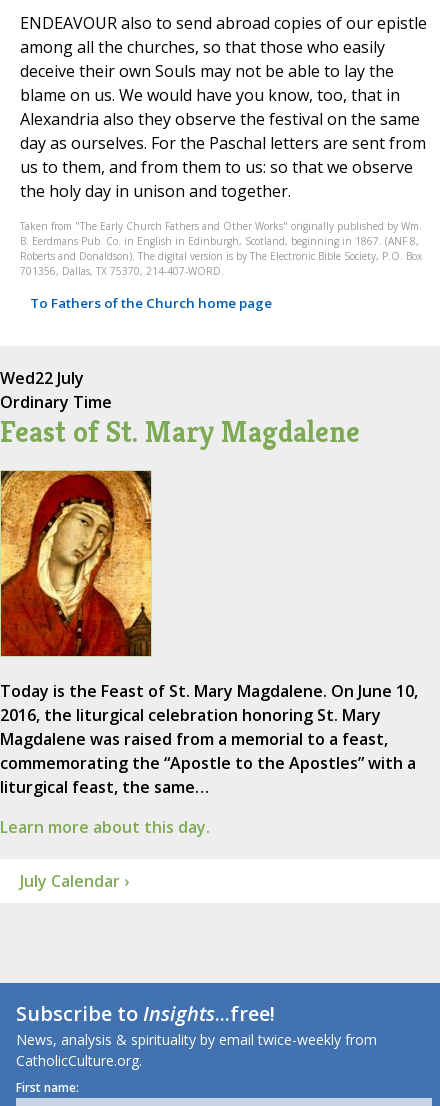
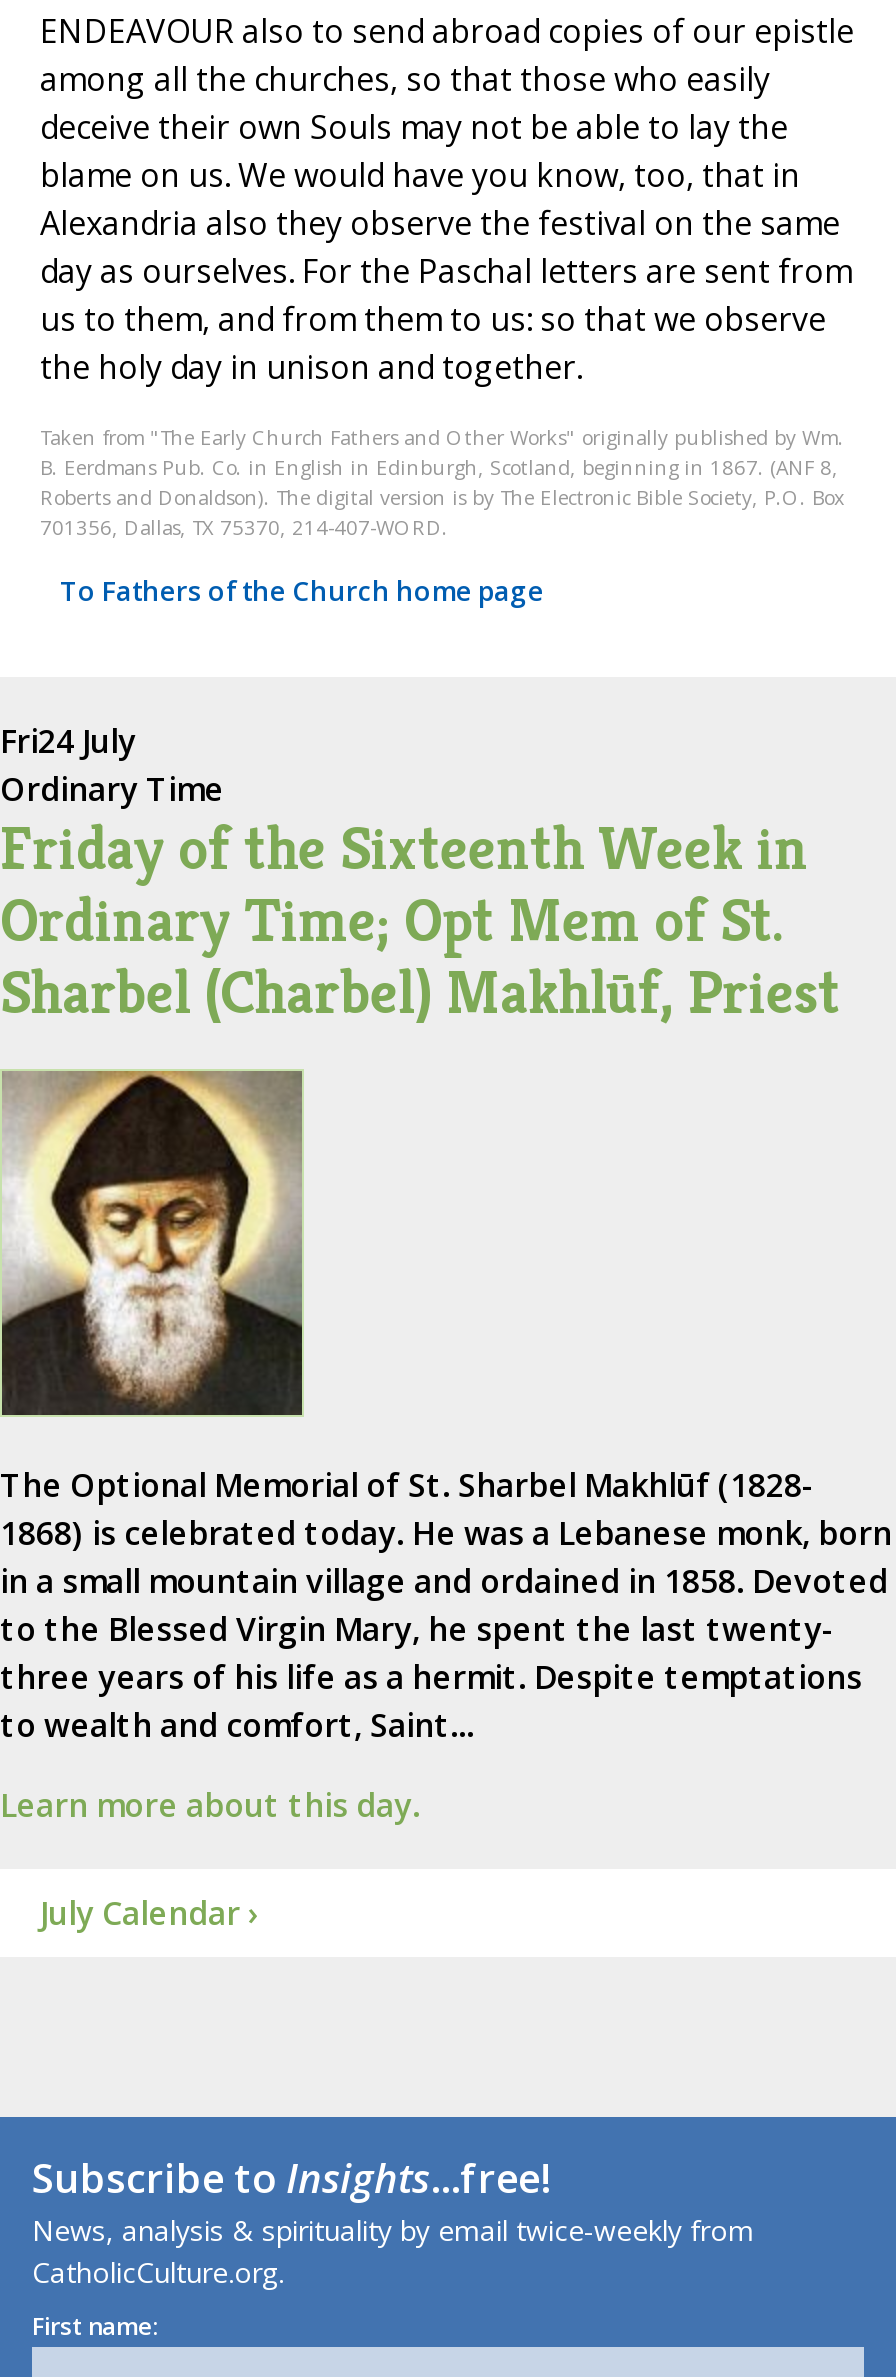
- Wed22 July
+ Fri24 July

- Feast of St. Mary Magdalene
+ Friday of the Sixteenth Week in
+ Ordinary Time; Opt Mem of St.
+ Sharbel (Charbel) Makhlūf, Priest

- [image]
+ [image]

- Today is the Feast of St. Mary Magdalene. On June 10,
- 2016, the liturgical celebration honoring St. Mary
- Magdalene was raised from a memorial to a feast,
- commemorating the “Apostle to the Apostles” with a
- liturgical feast, the same…
+ The Optional Memorial of St. Sharbel Makhlūf (1828-
+ 1868) is celebrated today. He was a Lebanese monk, born
+ in a small mountain village and ordained in 1858. Devoted
+ to the Blessed Virgin Mary, he spent the last twenty-
+ three years of his life as a hermit. Despite temptations
+ to wealth and comfort, Saint…
